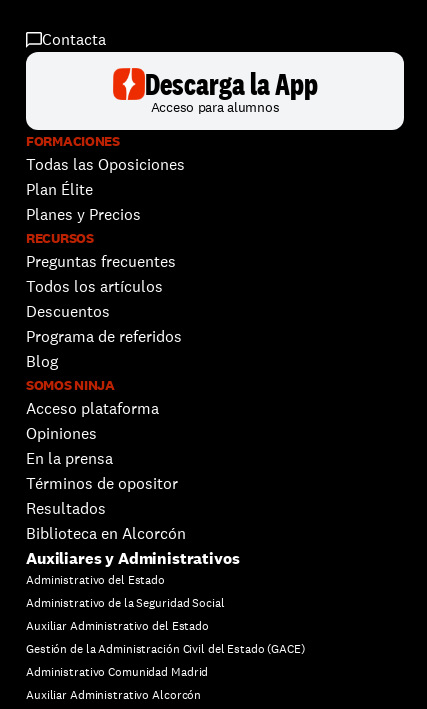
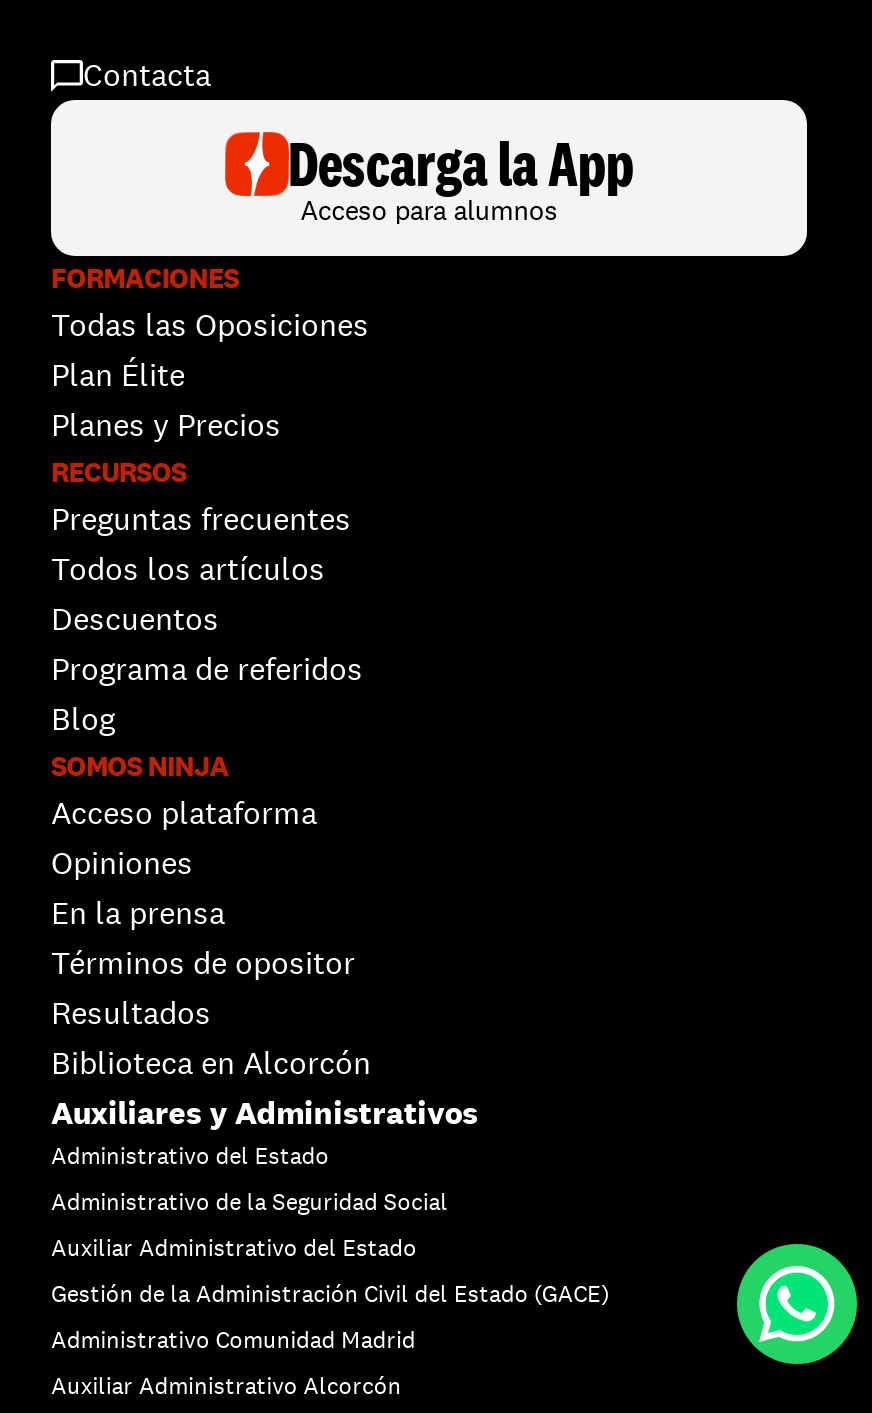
+ [image]
